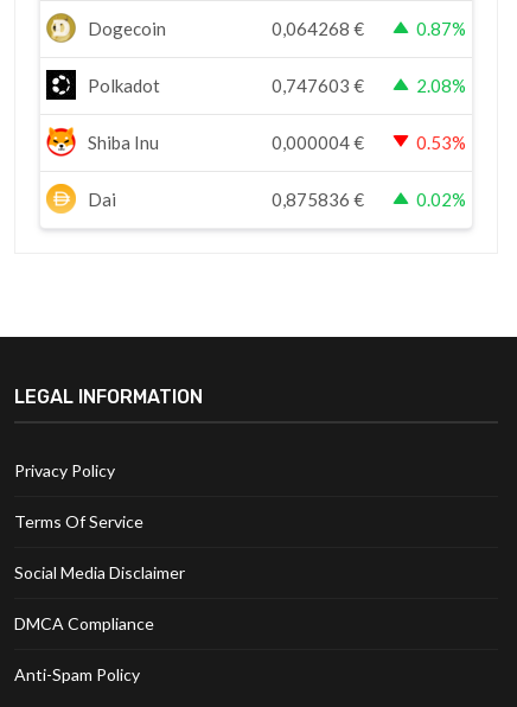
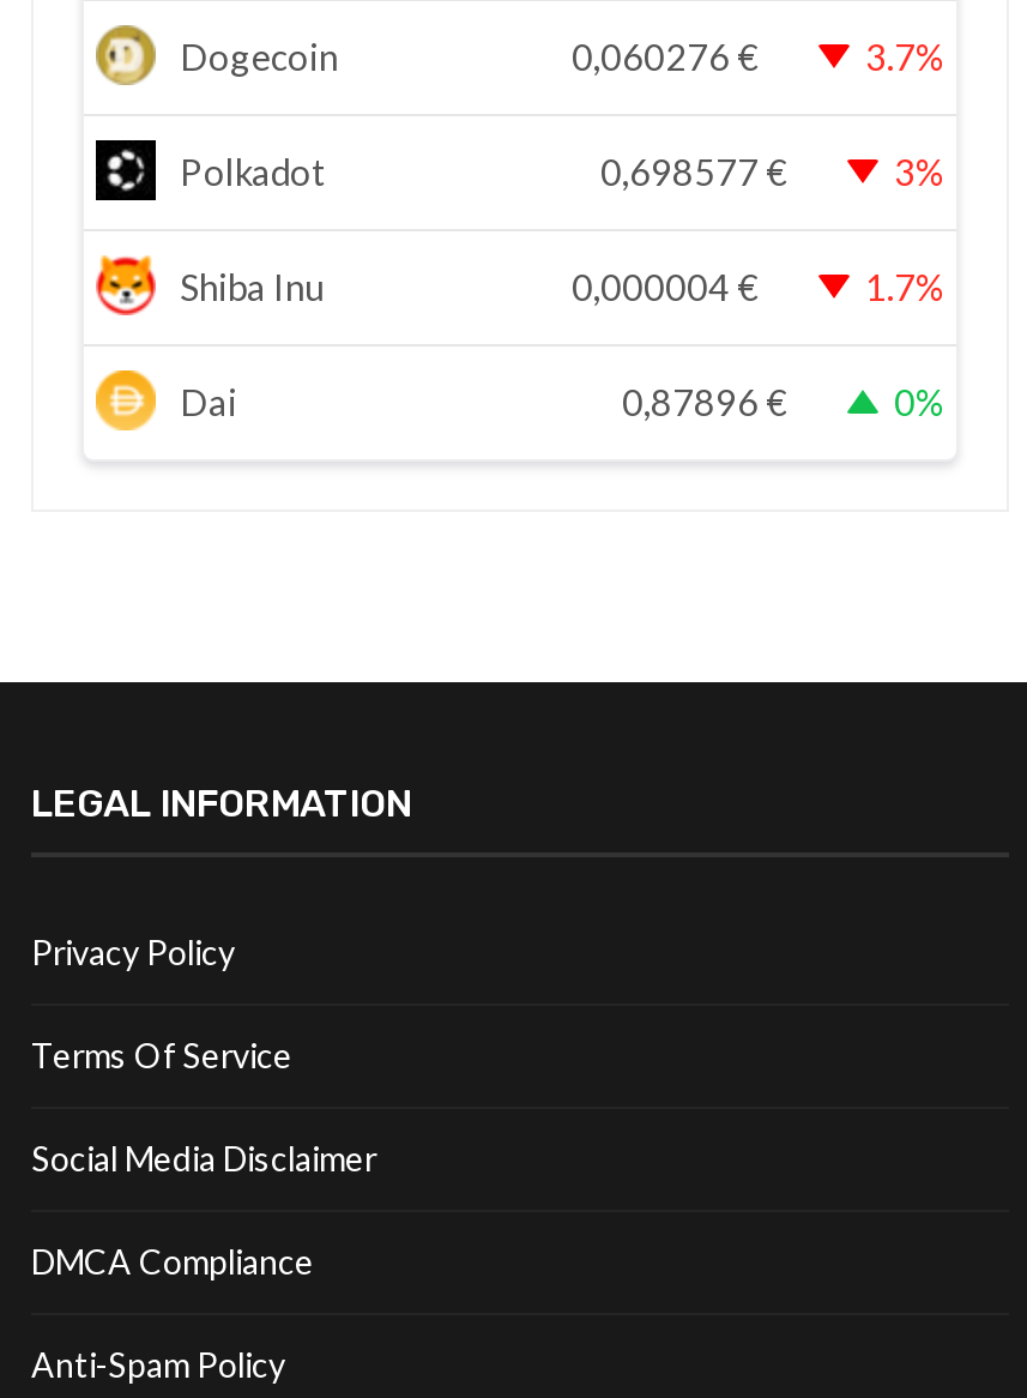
- 0,064268 €
+ 0,060276 €

- 0.87%
+ 3.7%

- 0,747603 €
+ 0,698577 €

- 2.08%
+ 3%

- 0.53%
+ 1.7%

- 0,875836 €
+ 0,87896 €

- 0.02%
+ 0%
